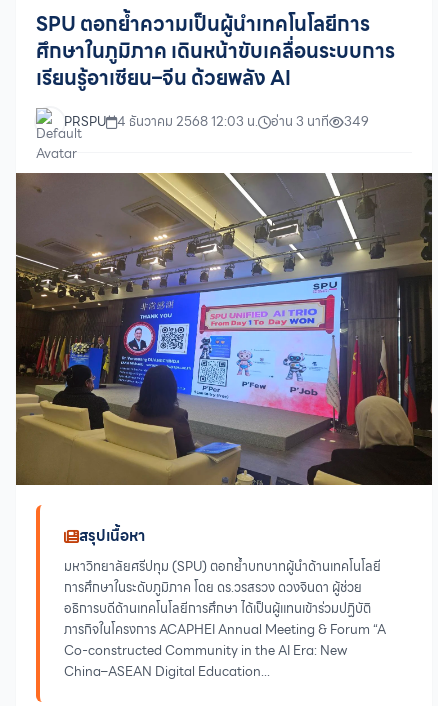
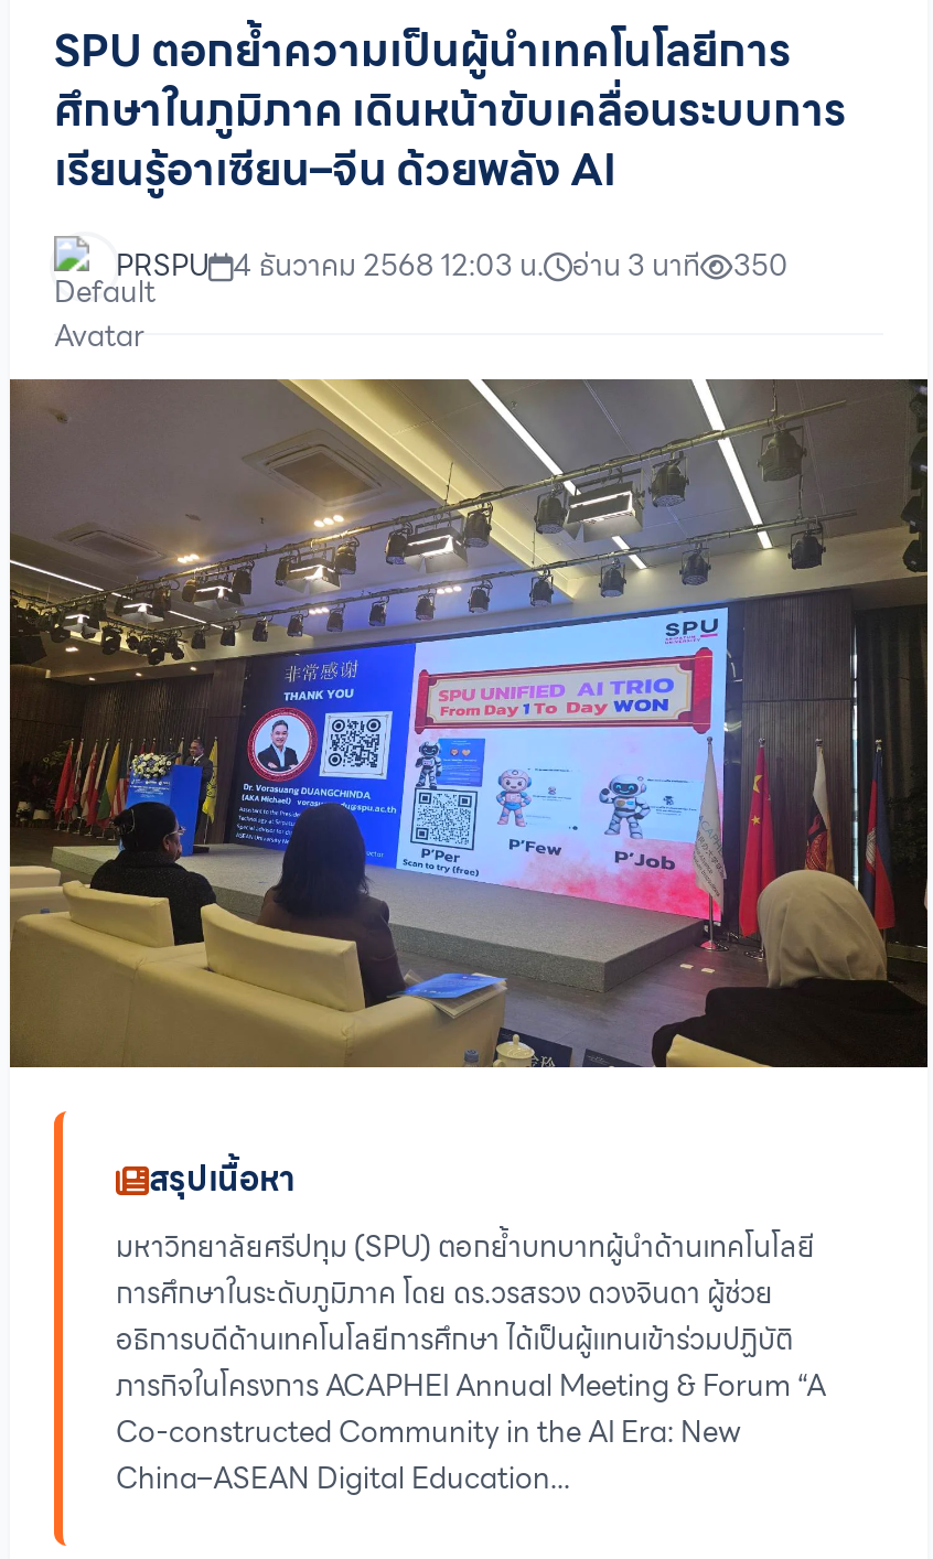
- PRSPU 4 ธันวาคม 2568 12:03 น. อ่าน 3 นาที 349
+ PRSPU 4 ธันวาคม 2568 12:03 น. อ่าน 3 นาที 350
